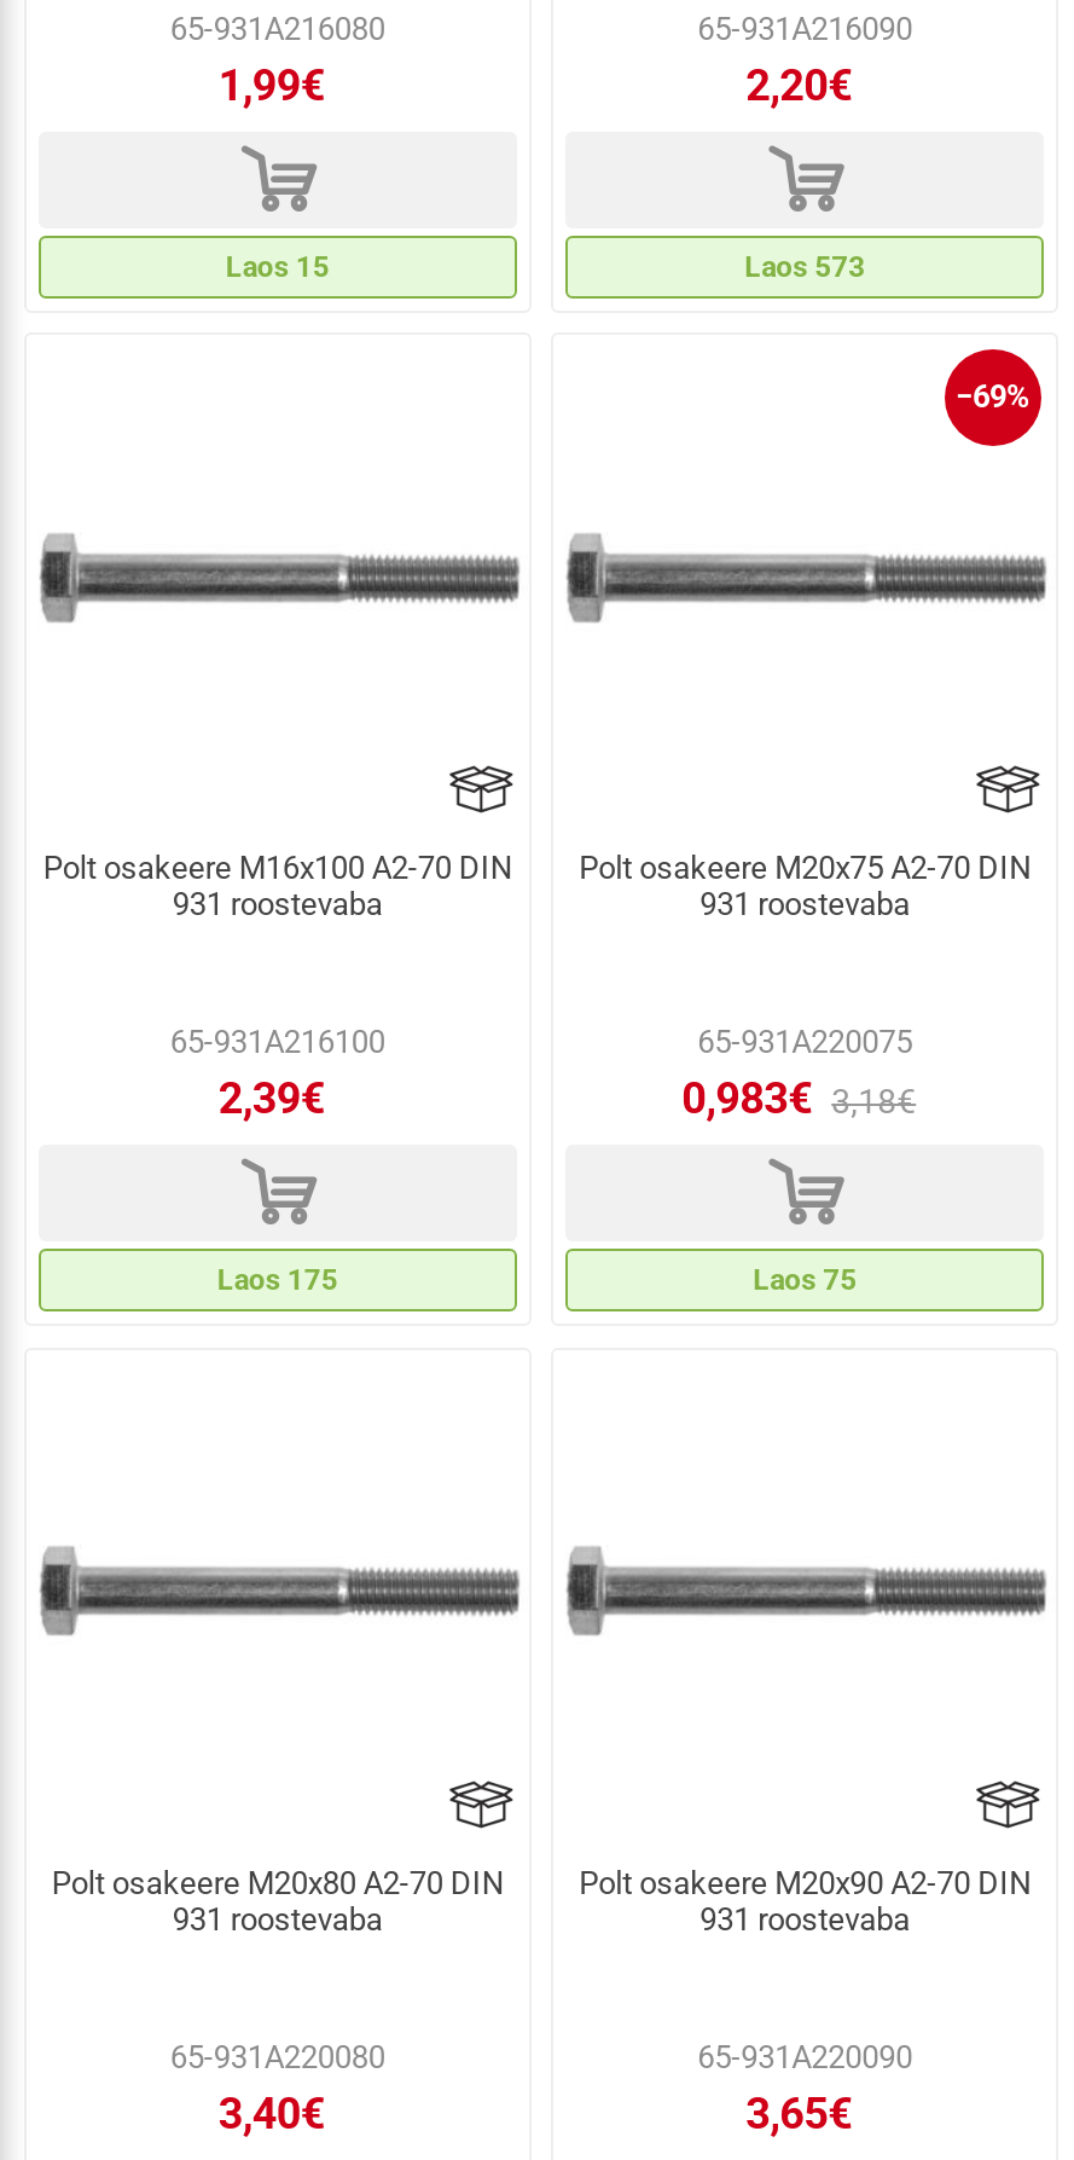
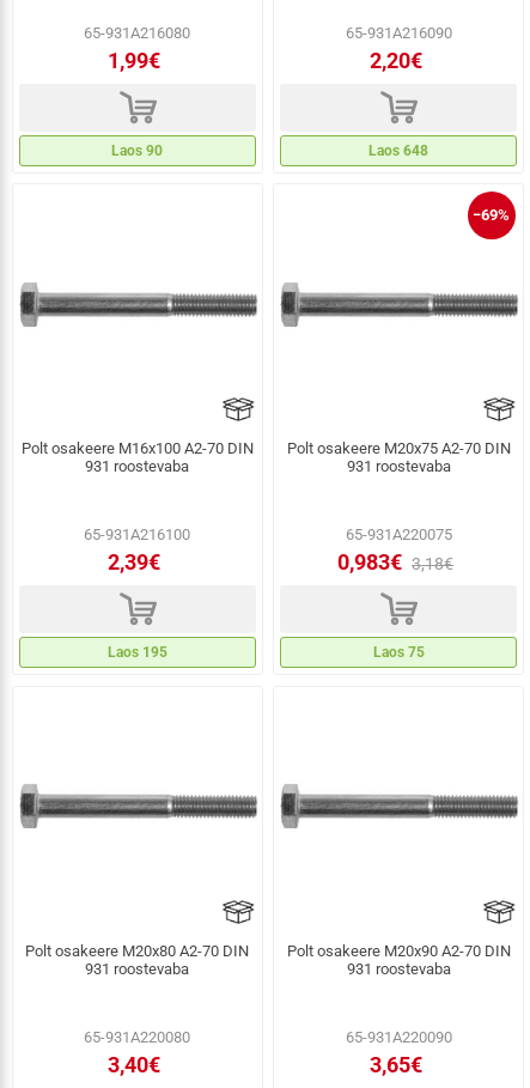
- Laos 15
+ Laos 90

- Laos 573
+ Laos 648

- Laos 175
+ Laos 195
